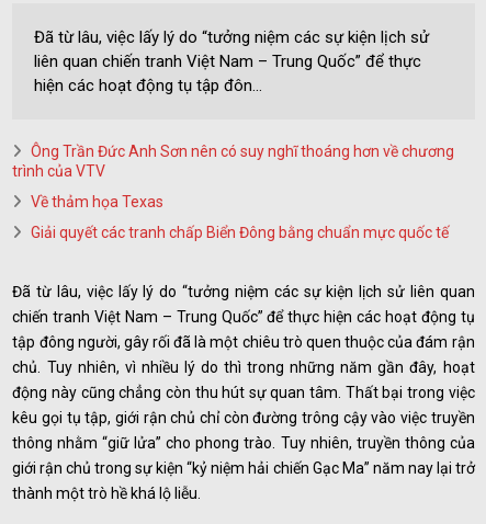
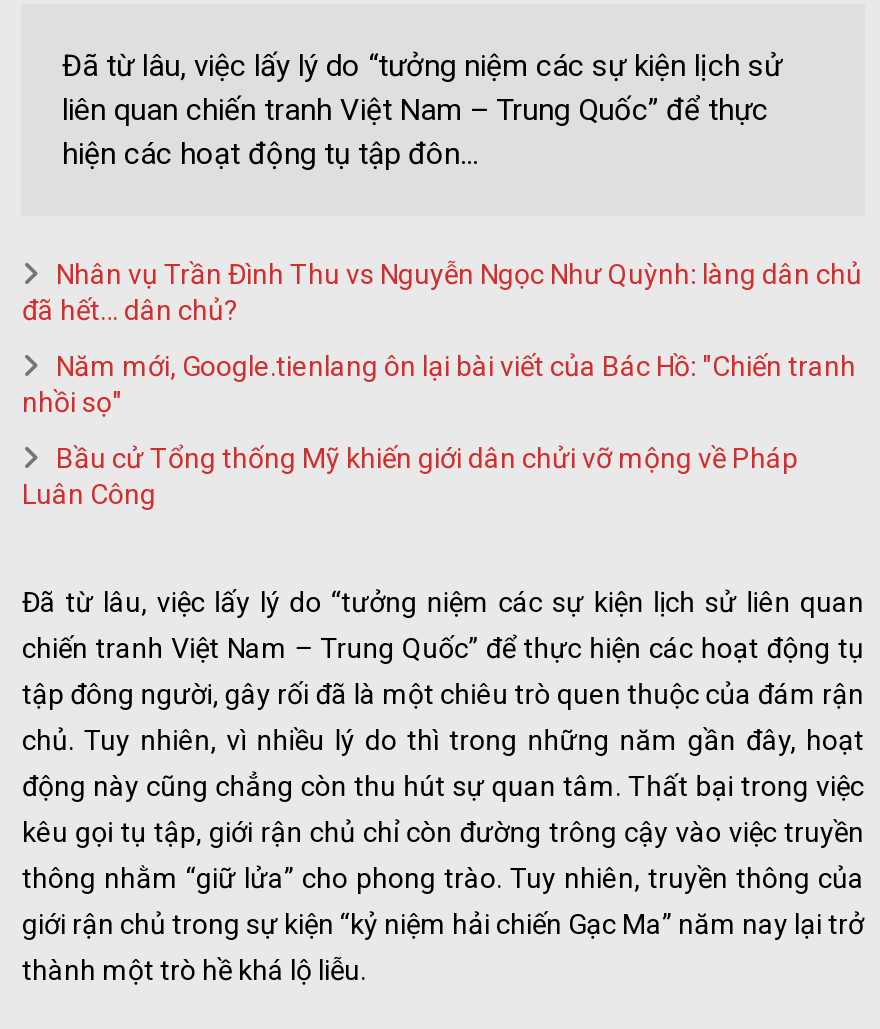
- Ông Trần Đức Anh Sơn nên có suy nghĩ thoáng hơn về chương
- trình của VTV
+ Nhân vụ Trần Đình Thu vs Nguyễn Ngọc Như Quỳnh: làng dân chủ
+ đã hết… dân chủ?

- Về thảm họa Texas
+ Năm mới, Google.tienlang ôn lại bài viết của Bác Hồ: "Chiến tranh
+ nhồi sọ"

- Giải quyết các tranh chấp Biển Đông bằng chuẩn mực quốc tế
+ Bầu cử Tổng thống Mỹ khiến giới dân chửi vỡ mộng về Pháp
+ Luân Công
